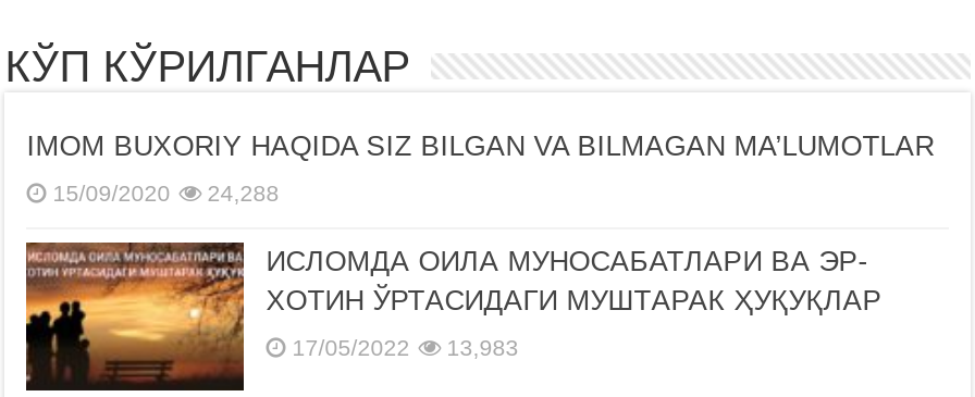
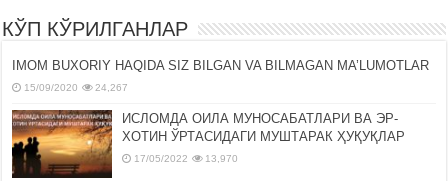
- 15/09/2020 24,288
+ 15/09/2020 24,267

- 17/05/2022 13,983
+ 17/05/2022 13,970
